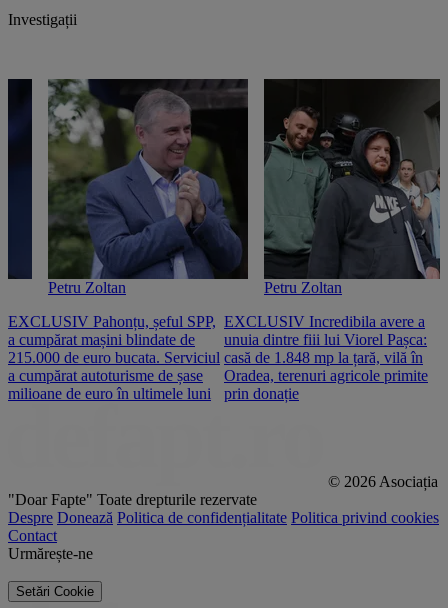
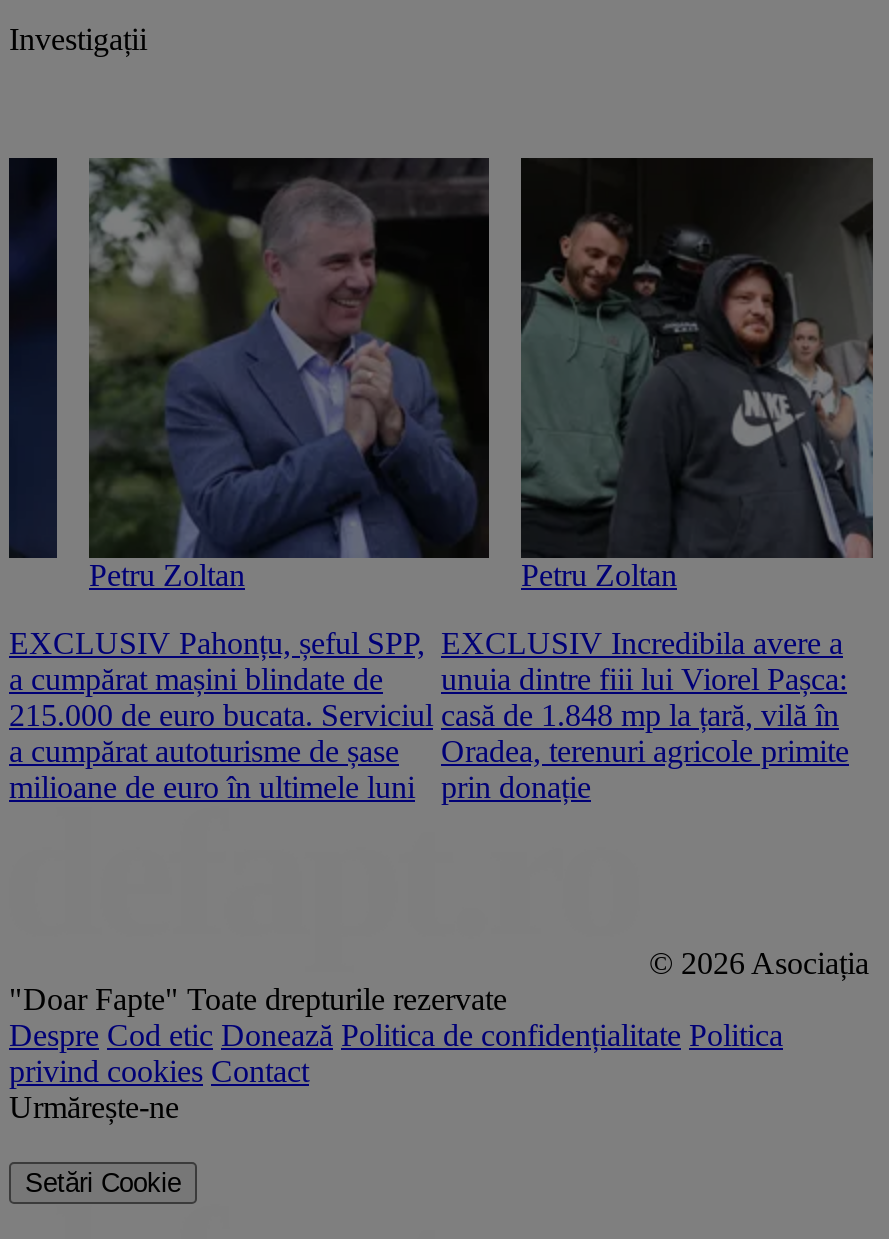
- Despre Donează Politica de confidențialitate Politica privind cookies
- Contact
+ Despre Cod etic Donează Politica de confidențialitate Politica
+ privind cookies Contact
